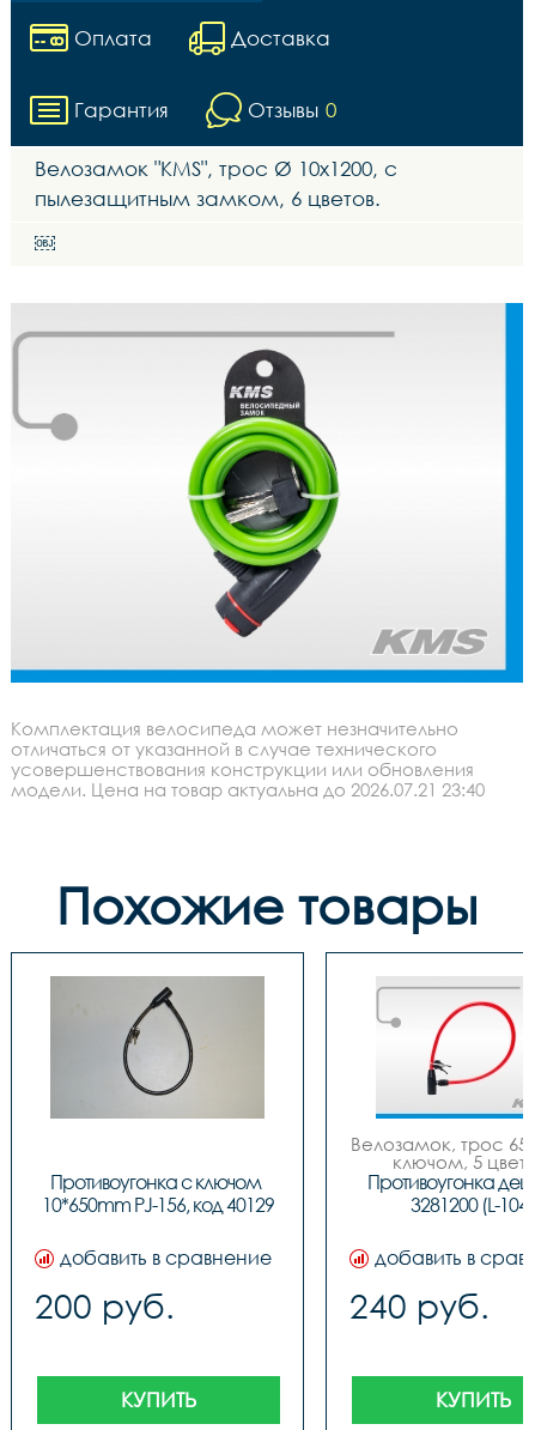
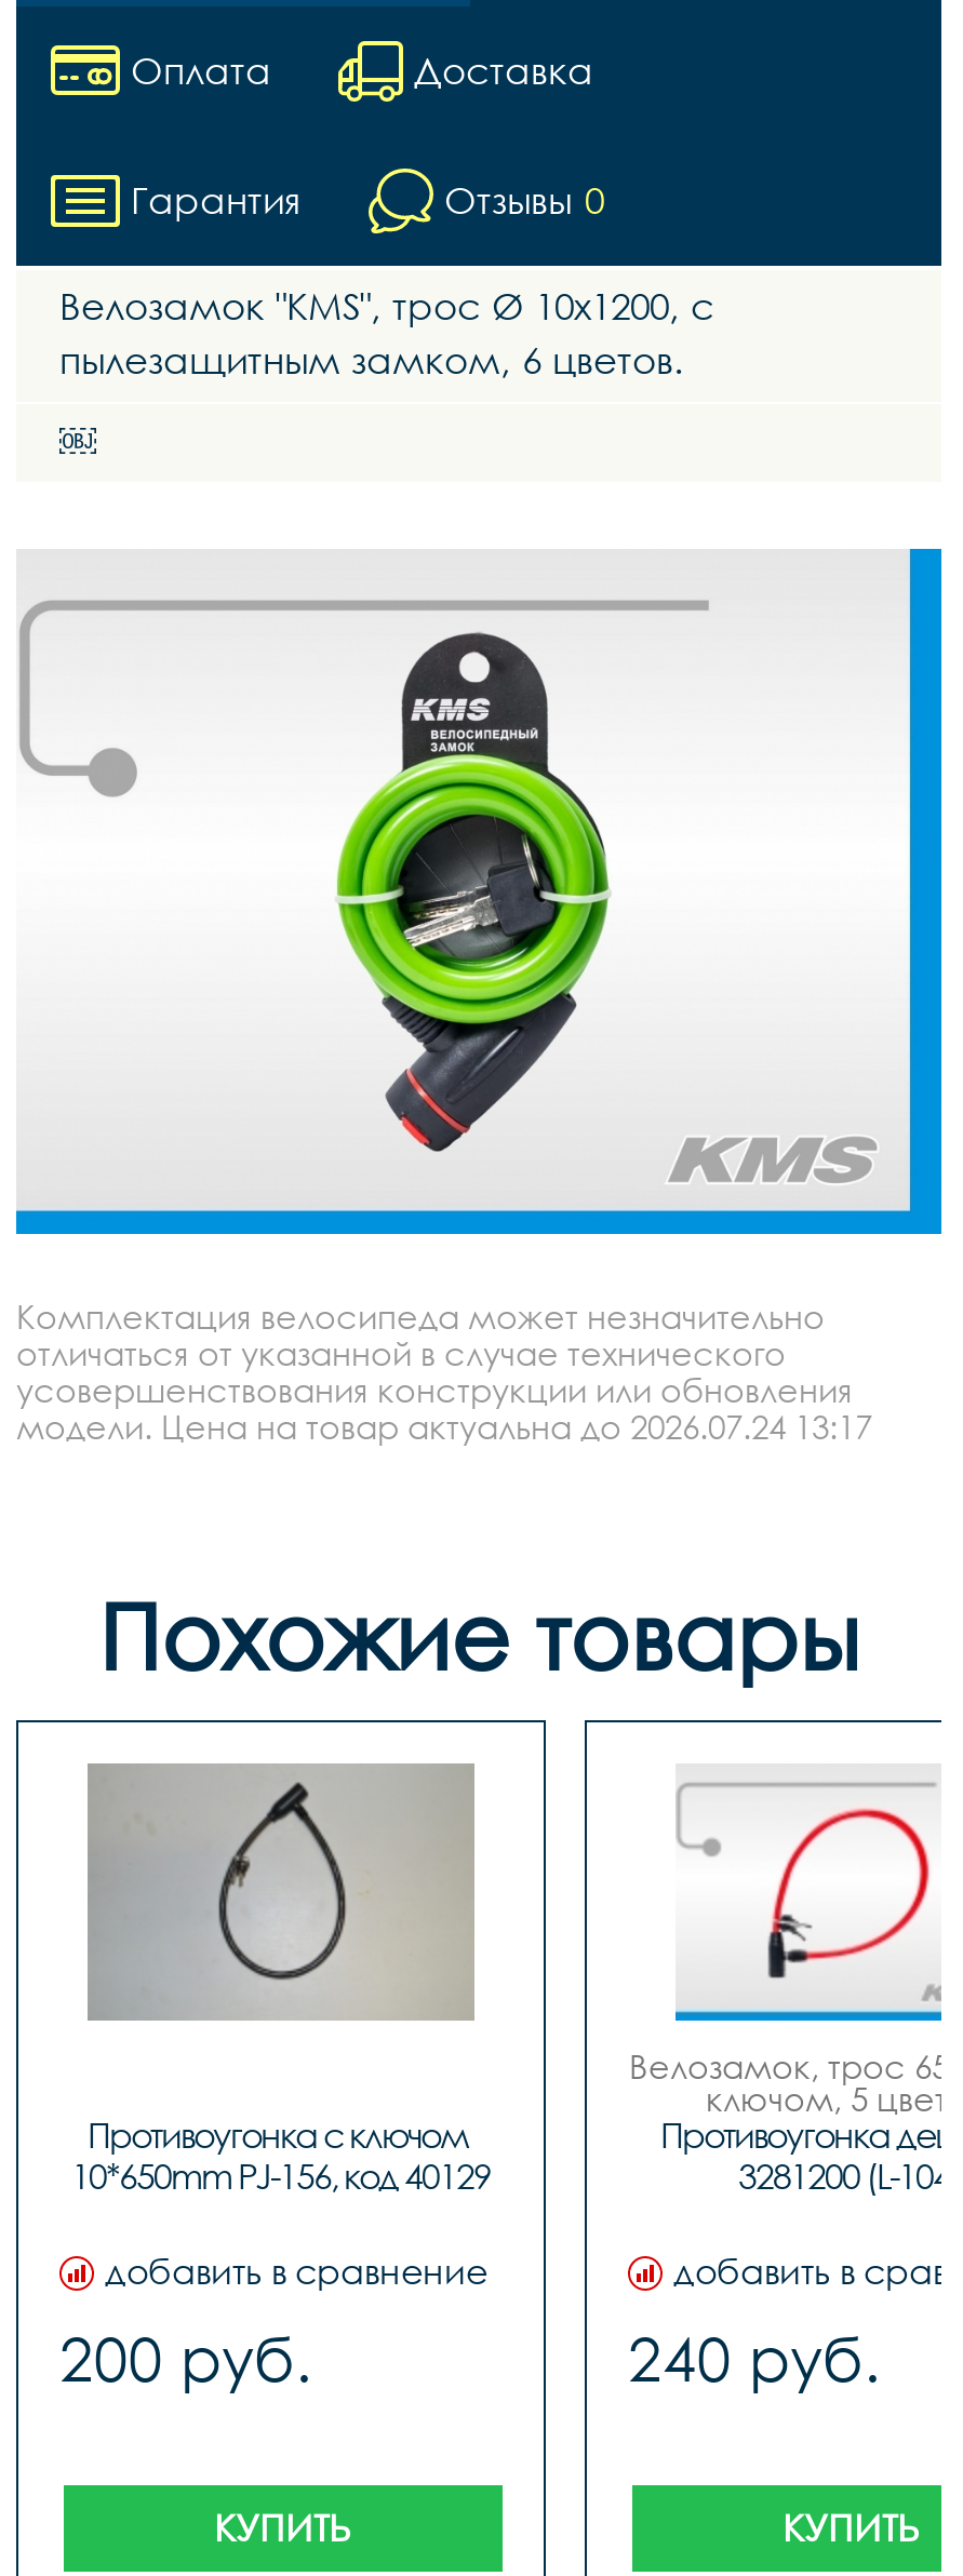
- модели. Цена на товар актуальна до 2026.07.21 23:40
+ модели. Цена на товар актуальна до 2026.07.24 13:17
